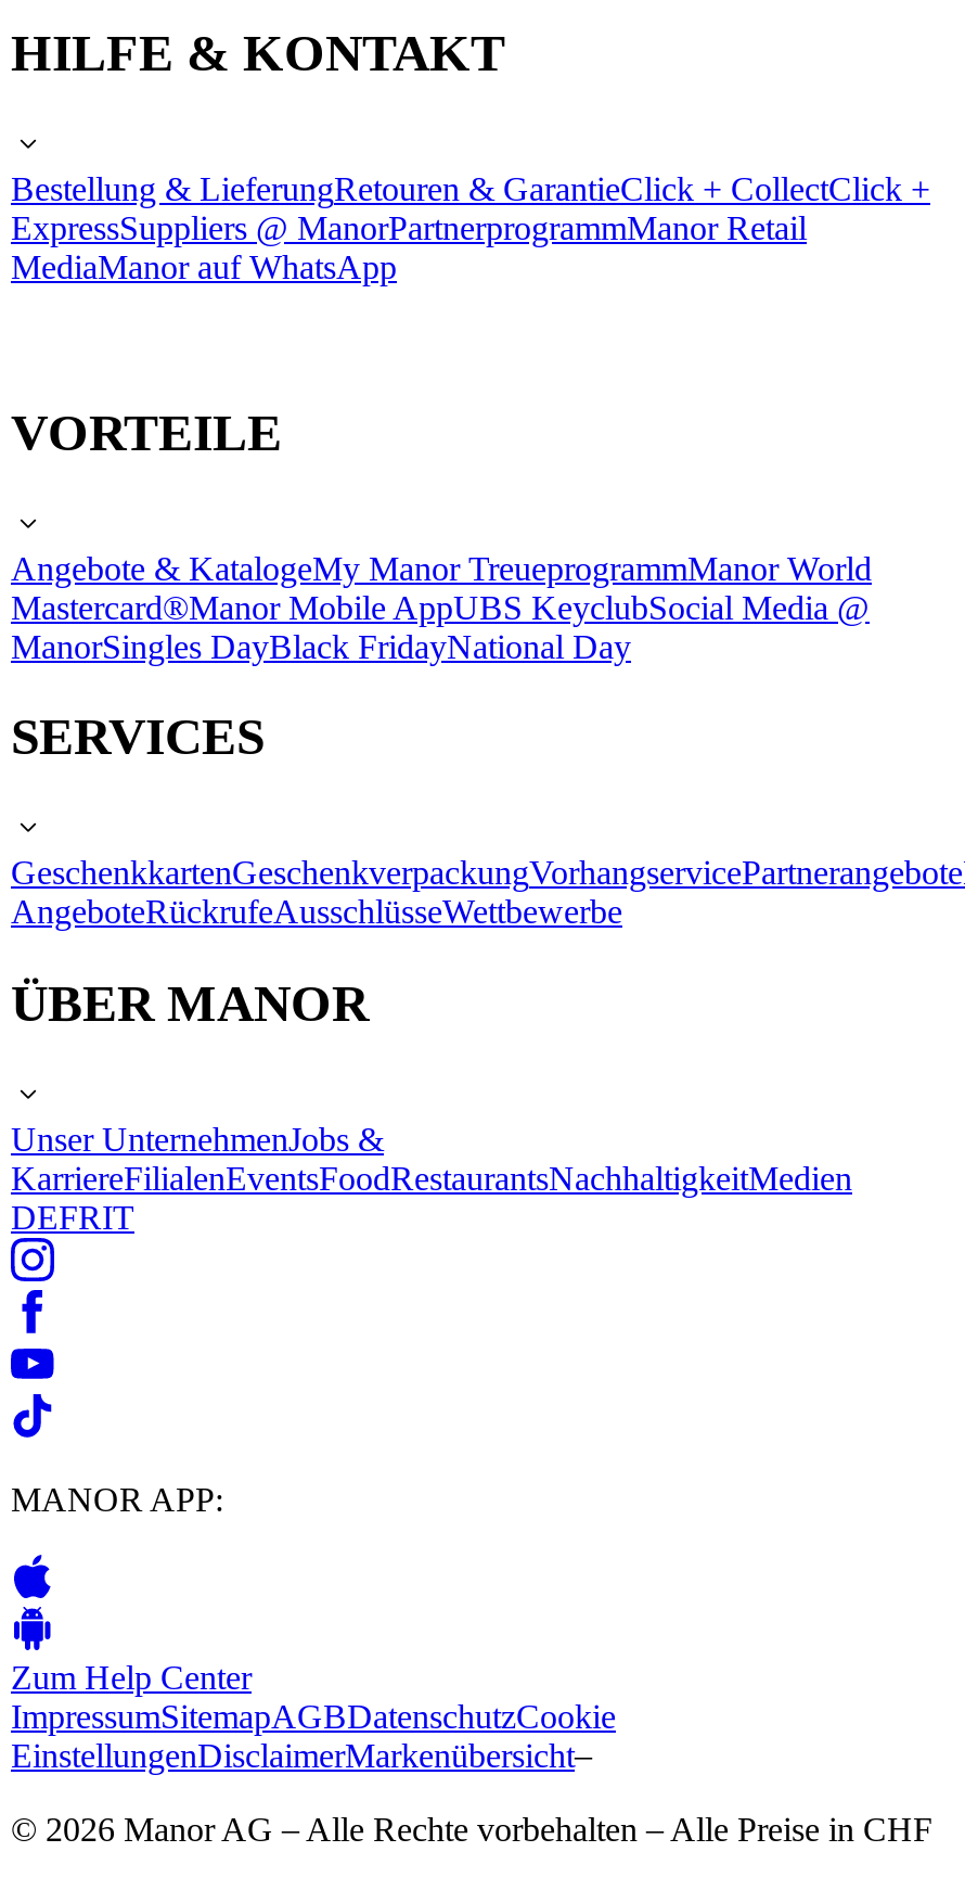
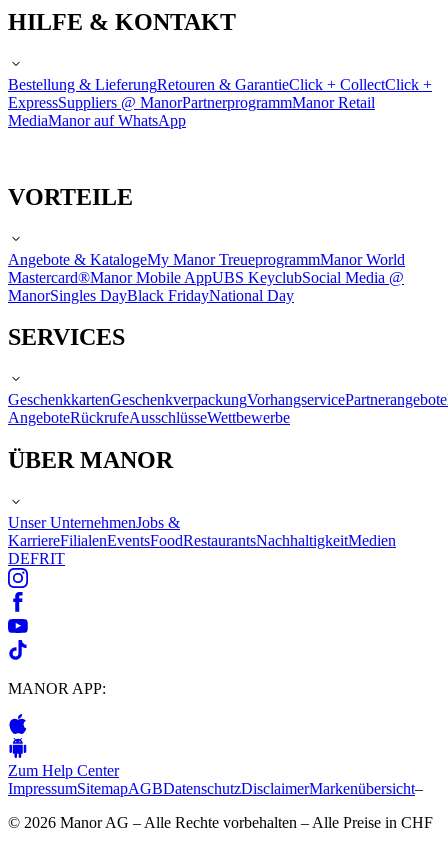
- ImpressumSitemapAGBDatenschutzCookie
- EinstellungenDisclaimerMarkenübersicht–
+ ImpressumSitemapAGBDatenschutzDisclaimerMarkenübersicht–
